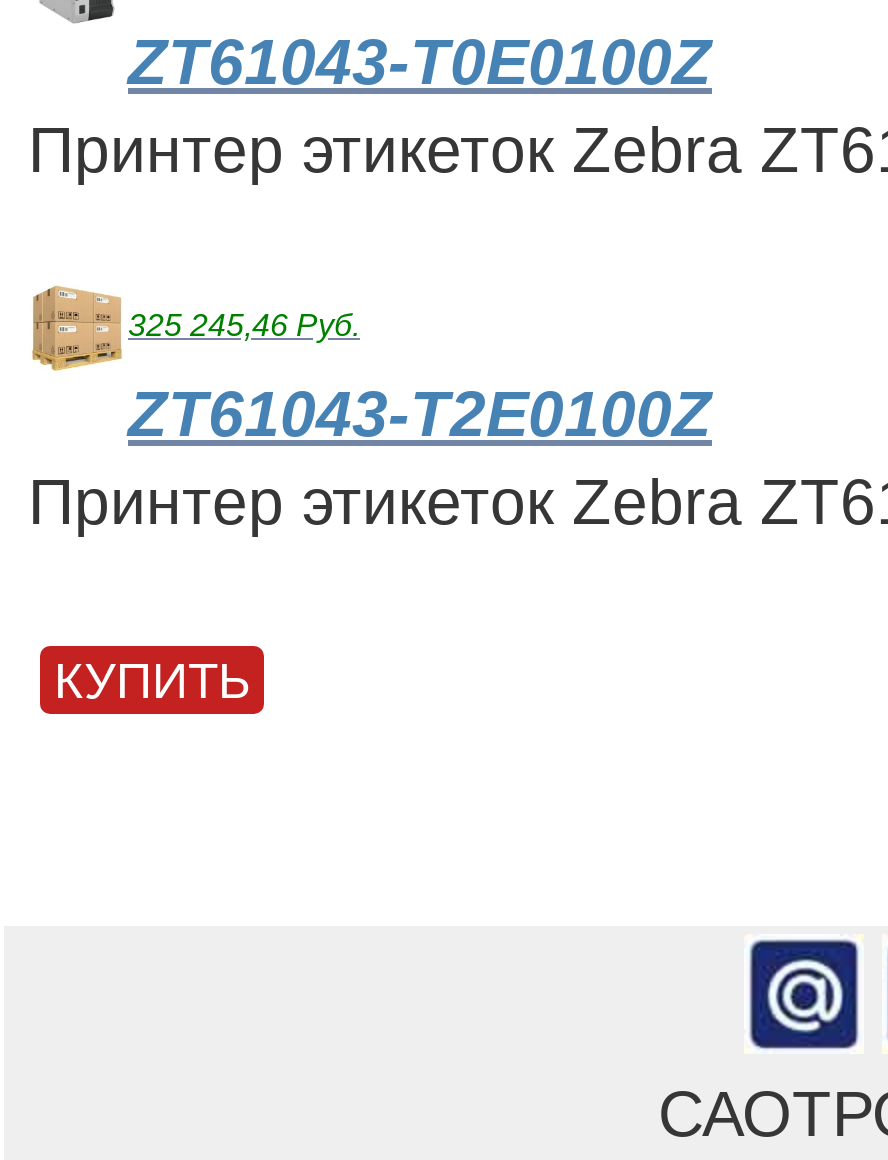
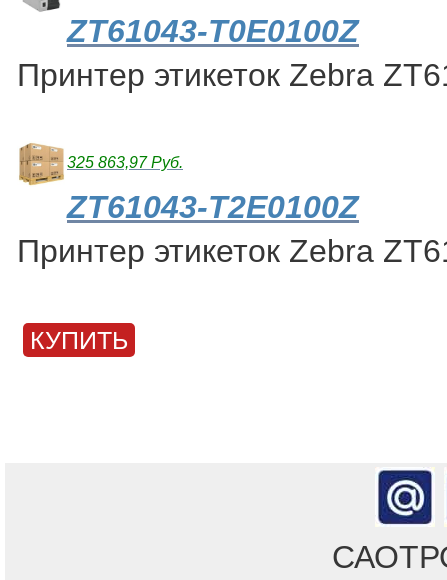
- 325 245,46 Руб.
+ 325 863,97 Руб.
